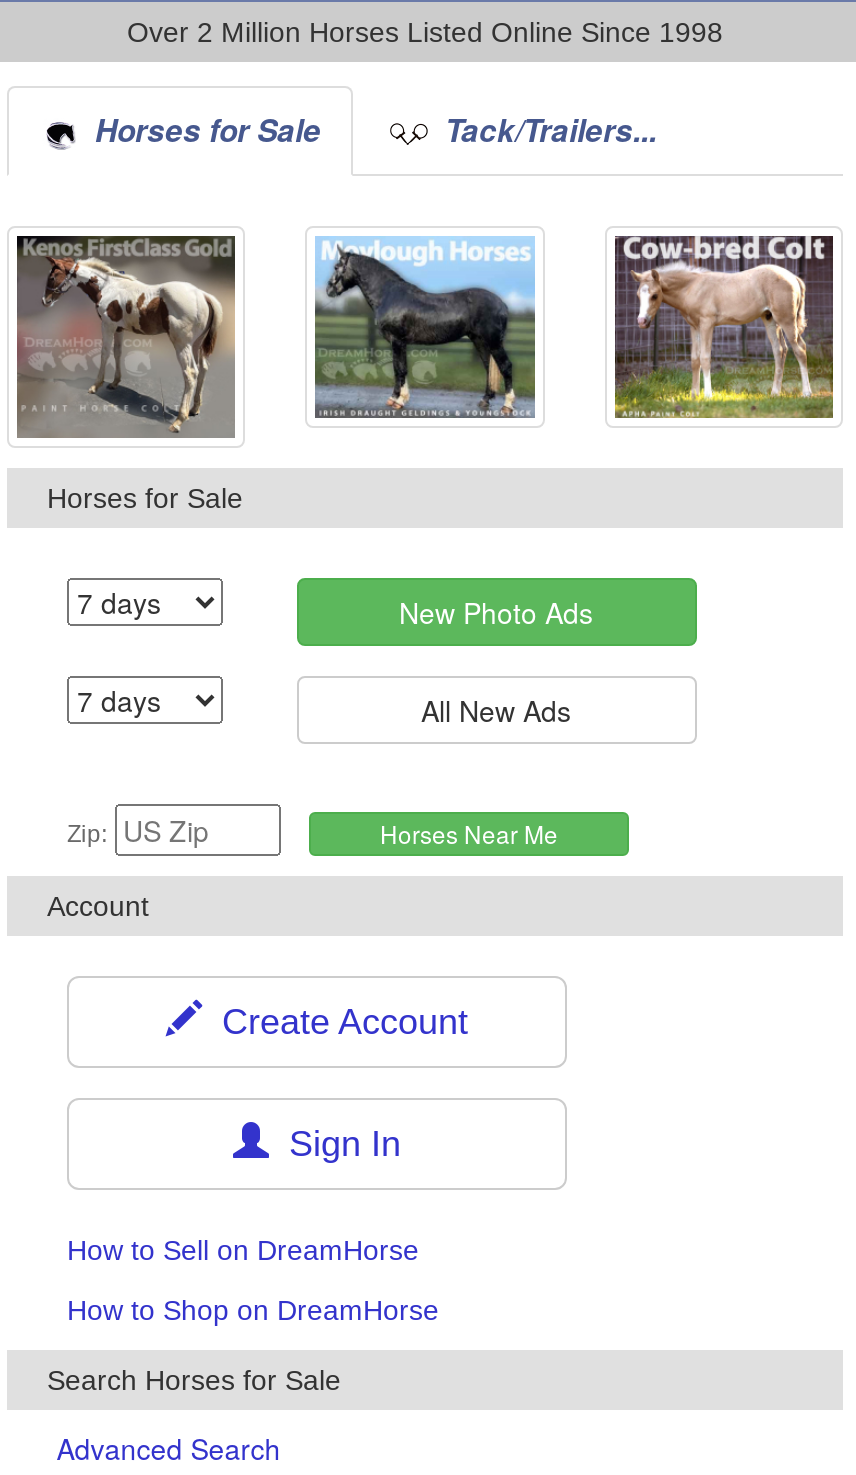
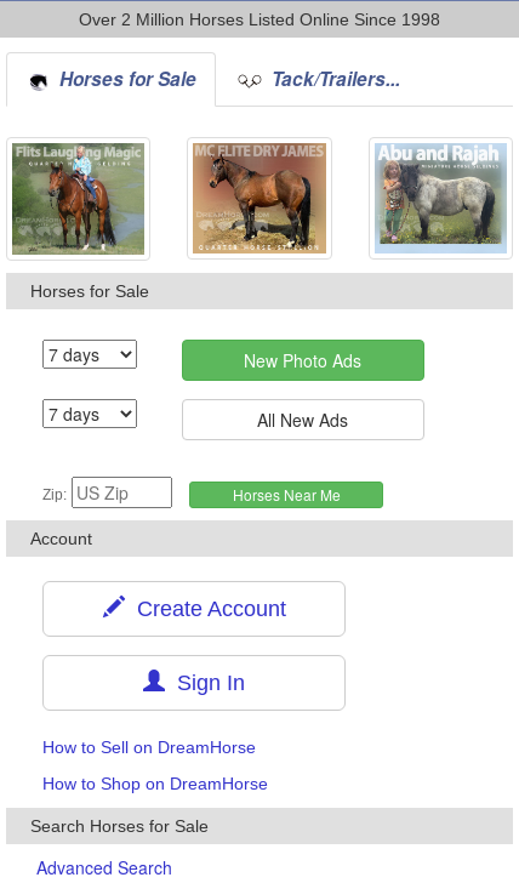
- [image]
+ [image]

- [image]
+ [image]

- [image]
+ [image]
